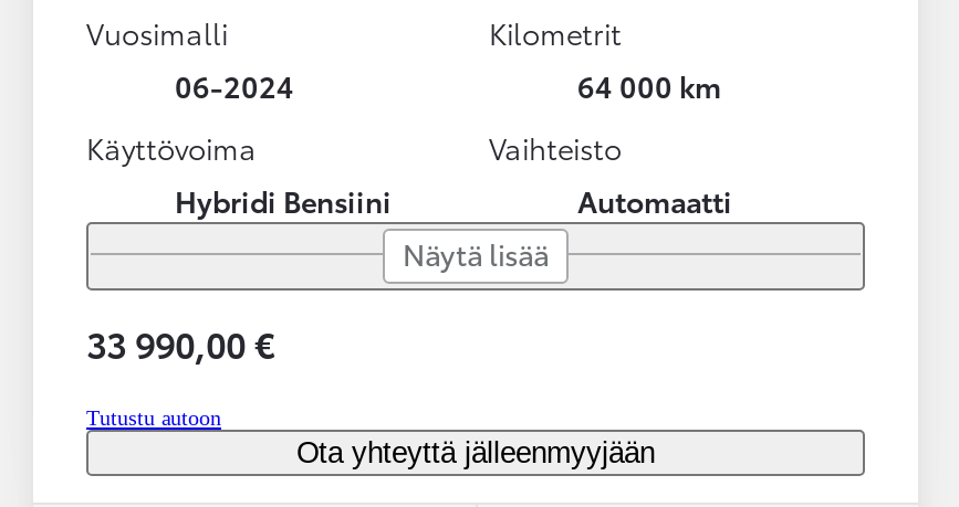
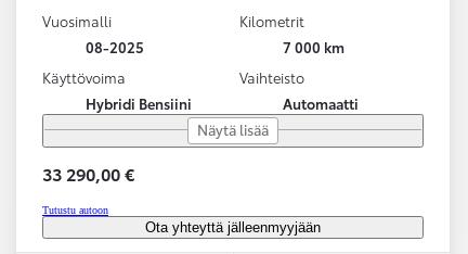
- 06-2024
+ 08-2025

- 64 000 km
+ 7 000 km

- 33 990,00 €
+ 33 290,00 €
